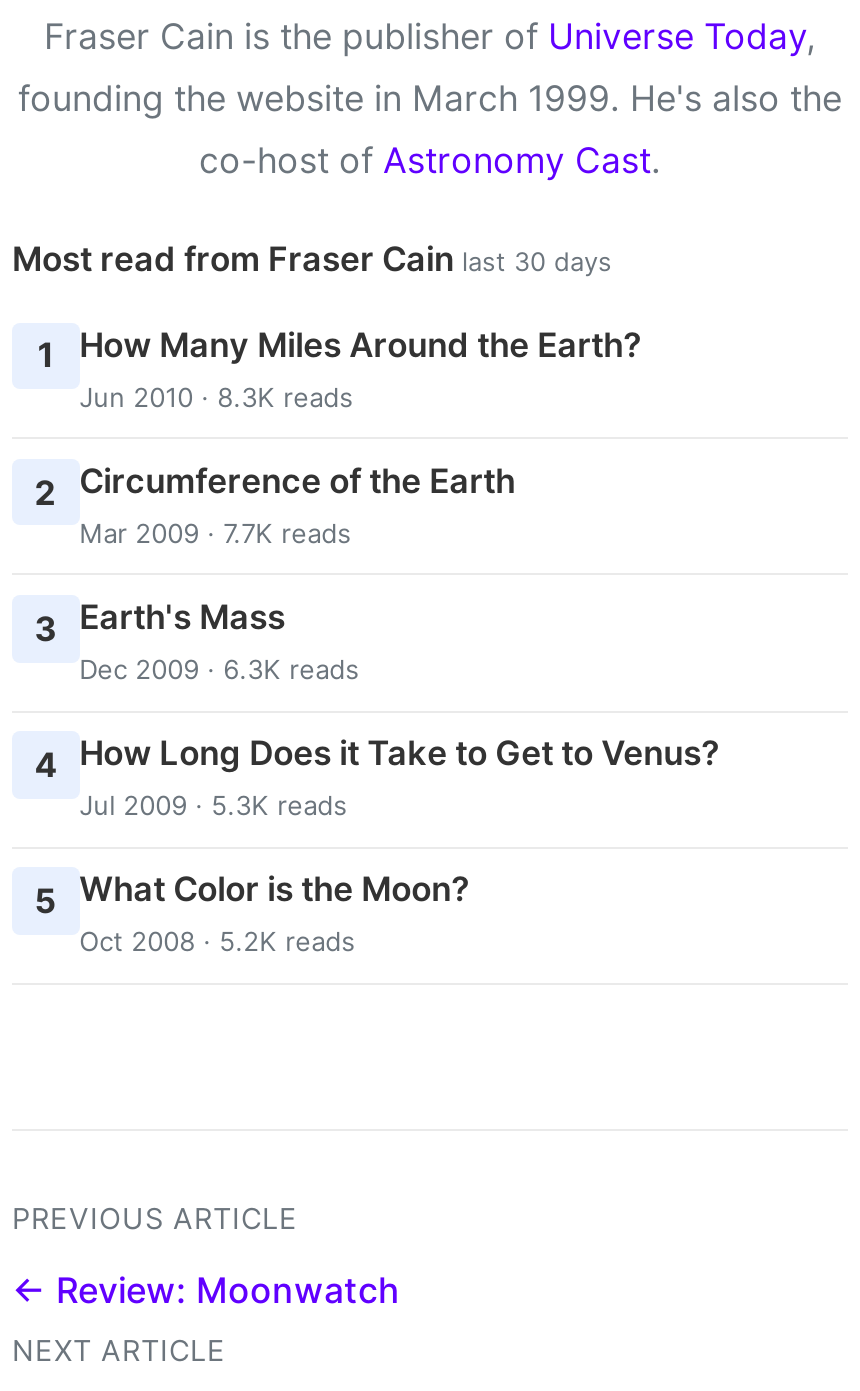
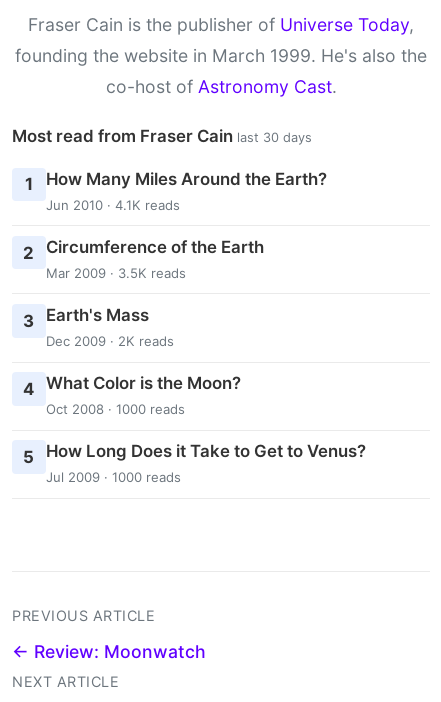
- Jun 2010 · 8.3K reads
+ Jun 2010 · 4.1K reads

- Mar 2009 · 7.7K reads
+ Mar 2009 · 3.5K reads

- Dec 2009 · 6.3K reads
+ Dec 2009 · 2K reads

- 4 How Long Does it Take to Get to Venus?
- Jul 2009 · 5.3K reads
+ 4 What Color is the Moon?
+ Oct 2008 · 1000 reads

- 5 What Color is the Moon?
- Oct 2008 · 5.2K reads
+ 5 How Long Does it Take to Get to Venus?
+ Jul 2009 · 1000 reads
